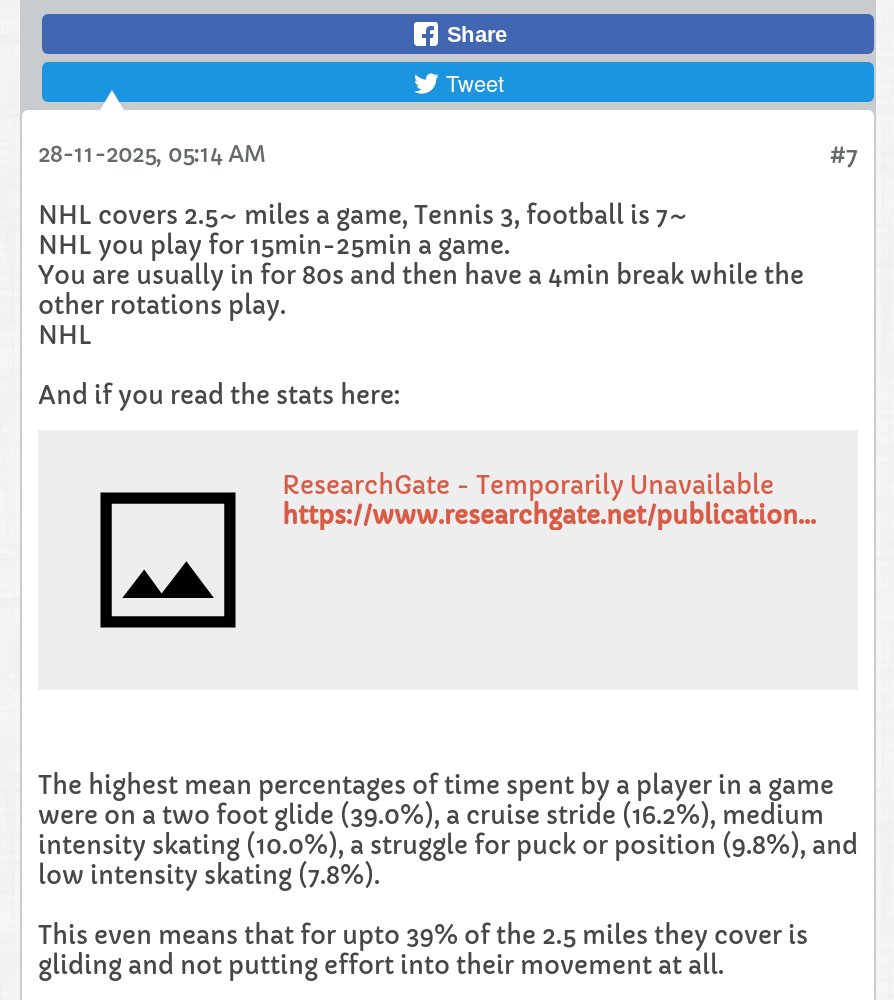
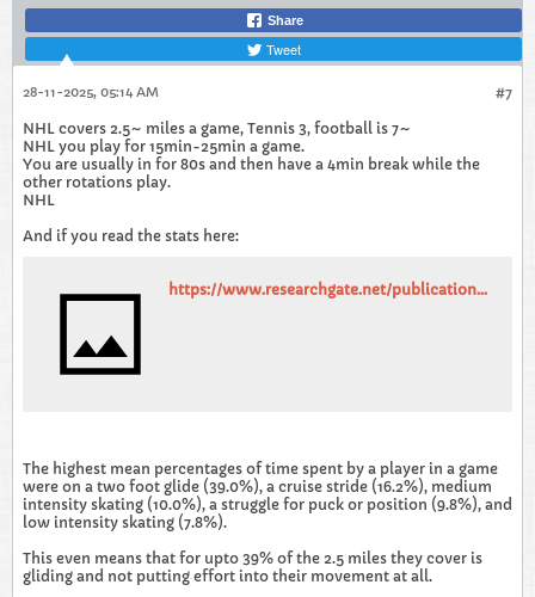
- ResearchGate - Temporarily Unavailable
